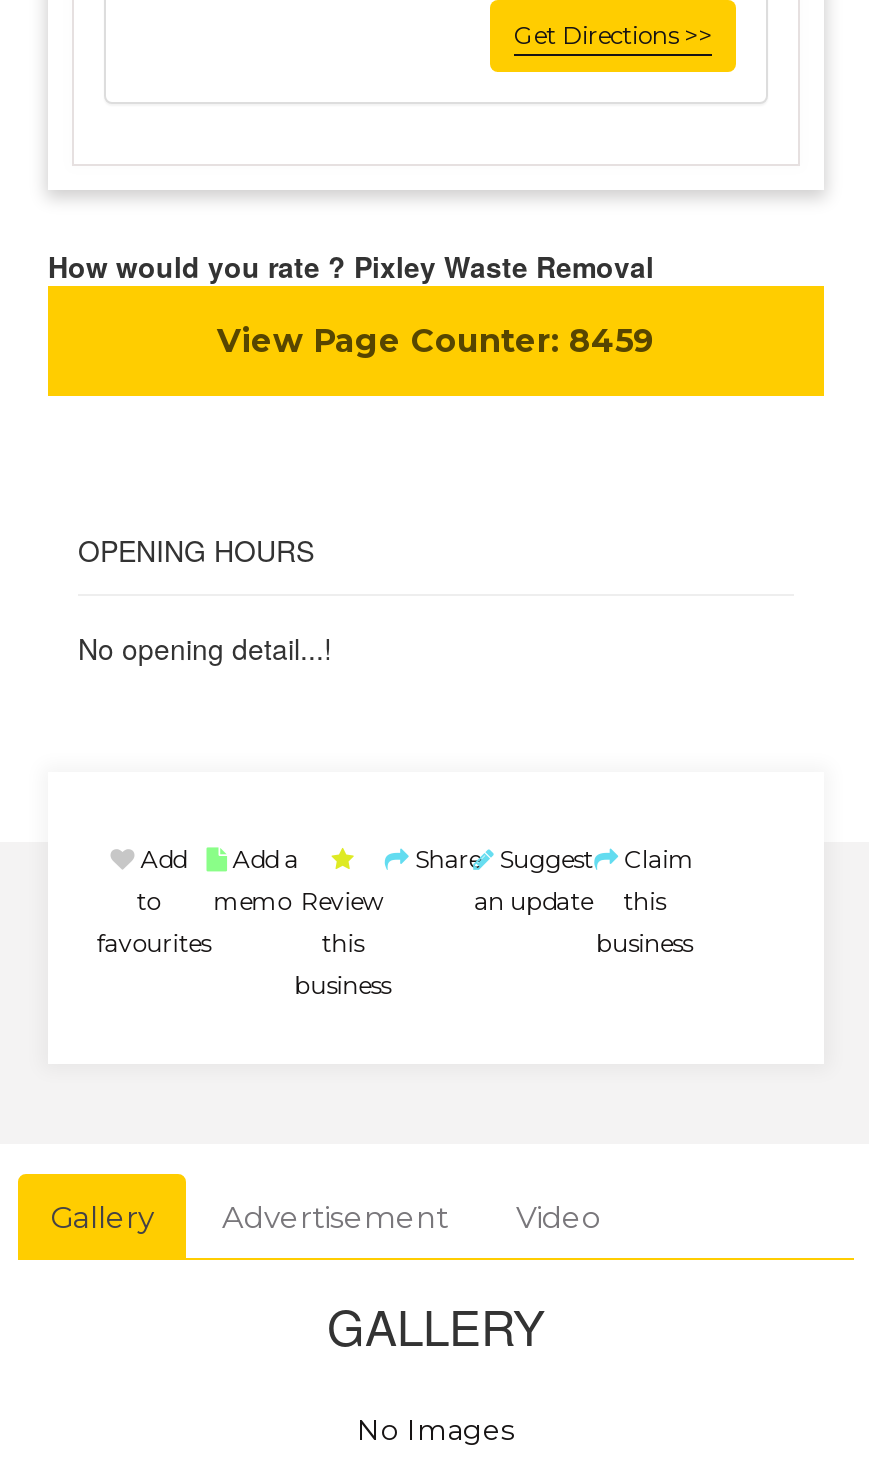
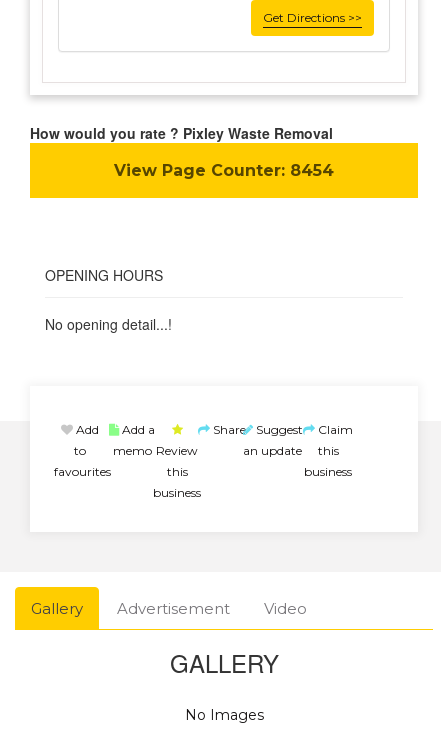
- View Page Counter: 8459
+ View Page Counter: 8454
